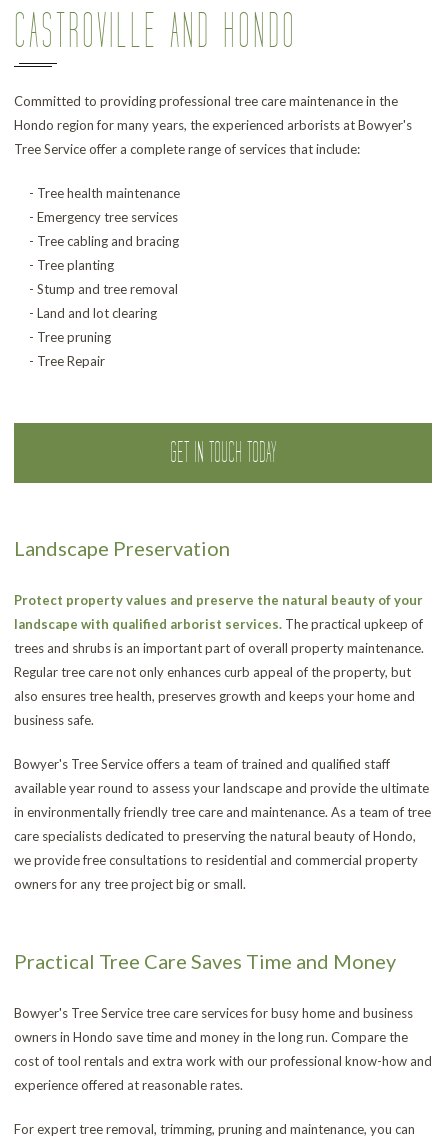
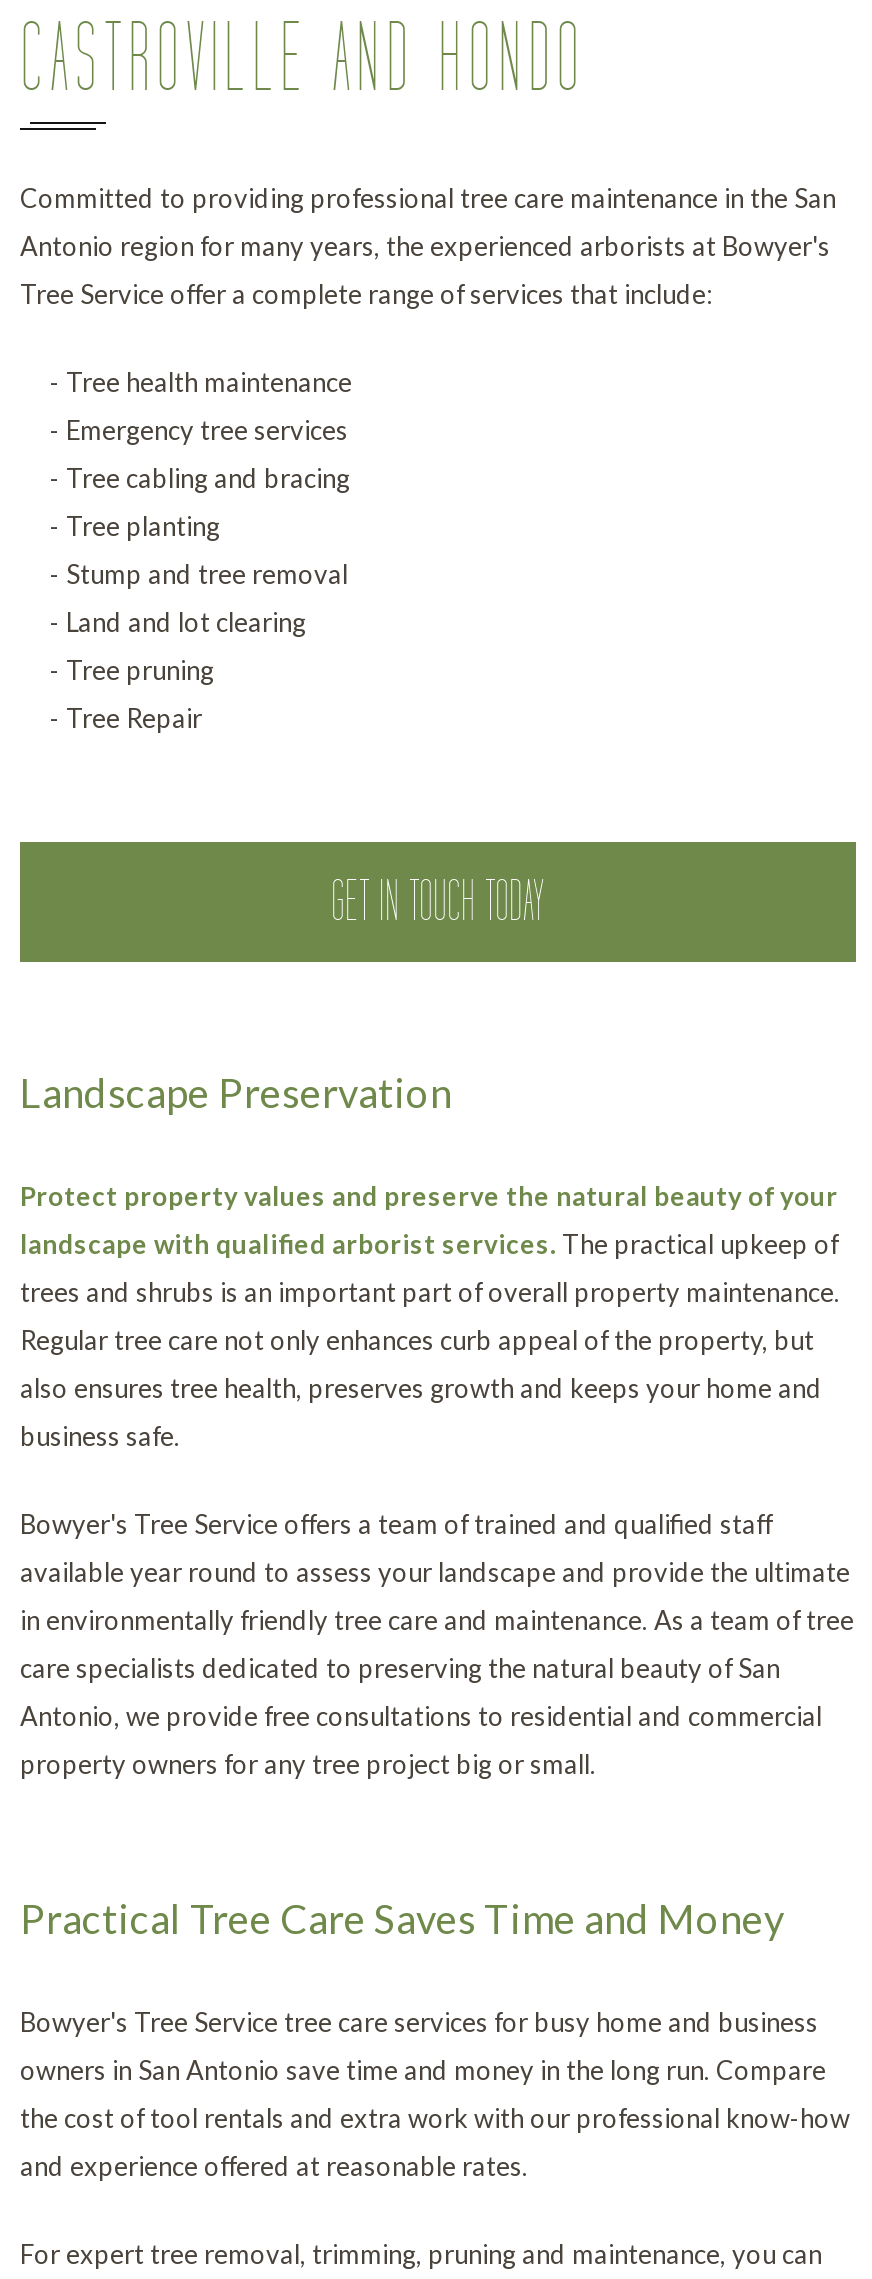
- Committed to providing professional tree care maintenance in the
+ Committed to providing professional tree care maintenance in the San

- Hondo region for many years, the experienced arborists at Bowyer's
+ Antonio region for many years, the experienced arborists at Bowyer's

- care specialists dedicated to preserving the natural beauty of Hondo,
+ care specialists dedicated to preserving the natural beauty of San

- we provide free consultations to residential and commercial property
+ Antonio, we provide free consultations to residential and commercial

- owners for any tree project big or small.
+ property owners for any tree project big or small.

- owners in Hondo save time and money in the long run. Compare the
+ owners in San Antonio save time and money in the long run. Compare

- cost of tool rentals and extra work with our professional know-how and
+ the cost of tool rentals and extra work with our professional know-how

- experience offered at reasonable rates.
+ and experience offered at reasonable rates.
